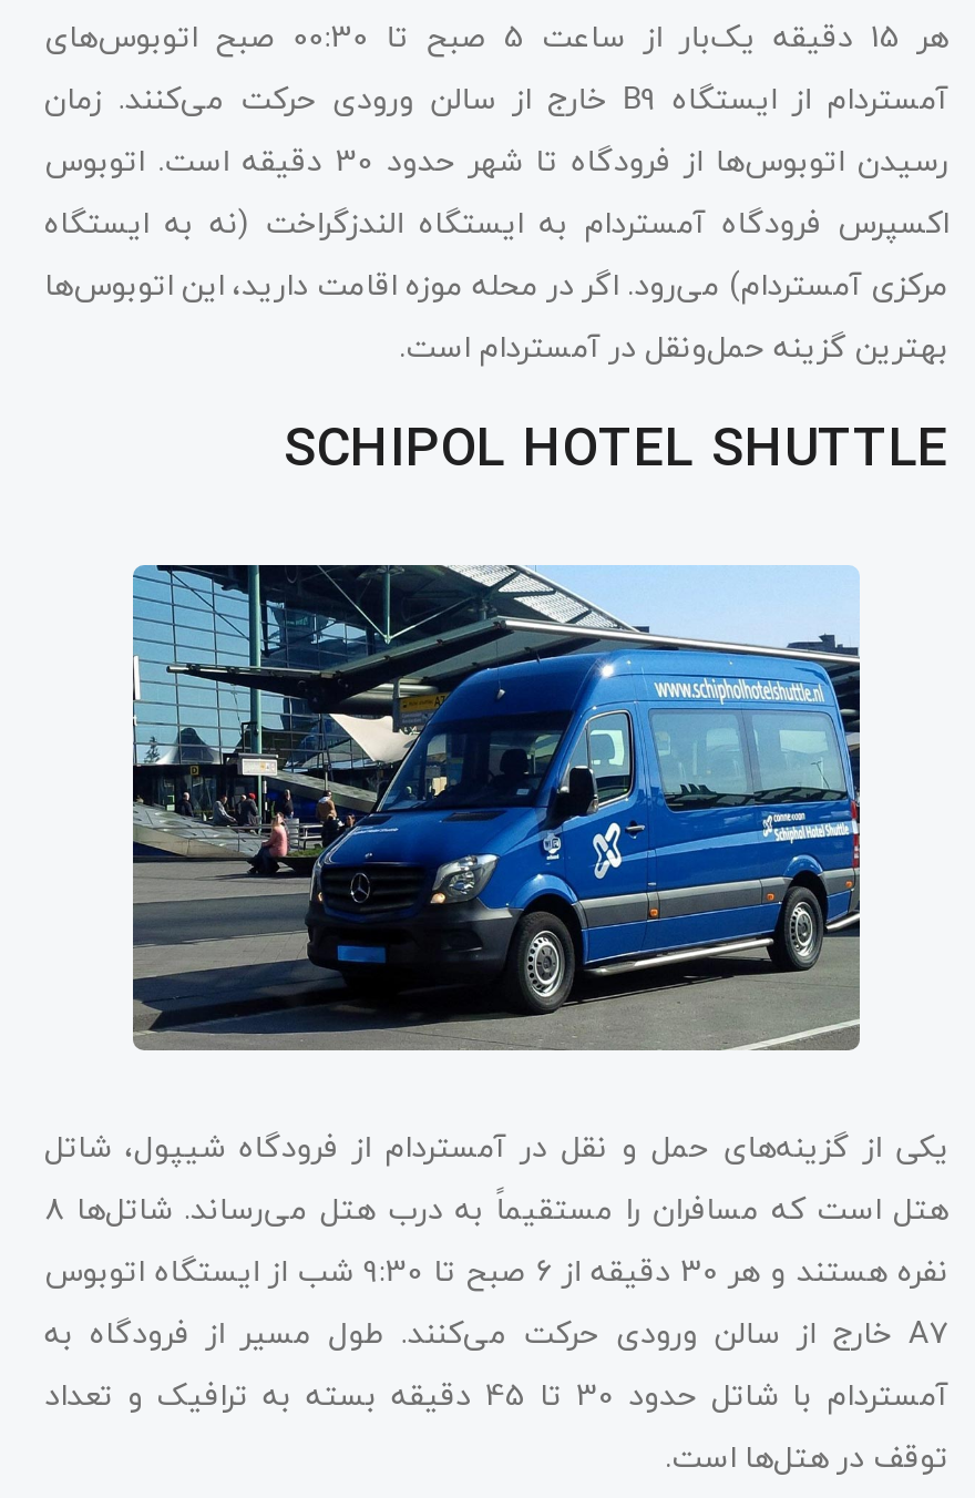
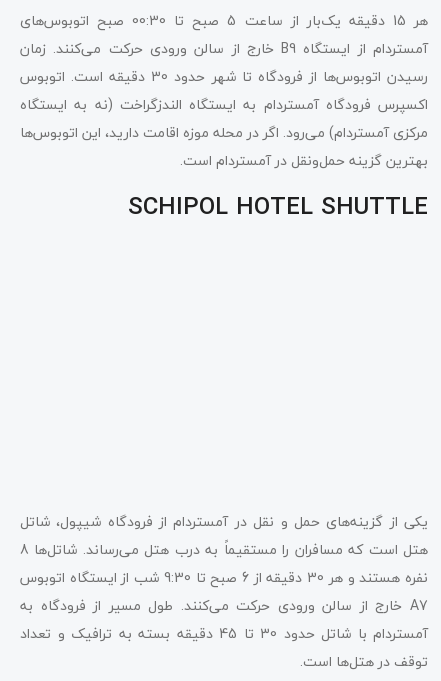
- [image]
